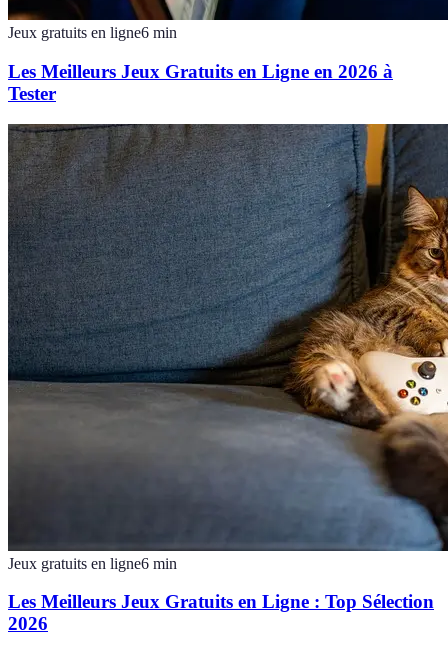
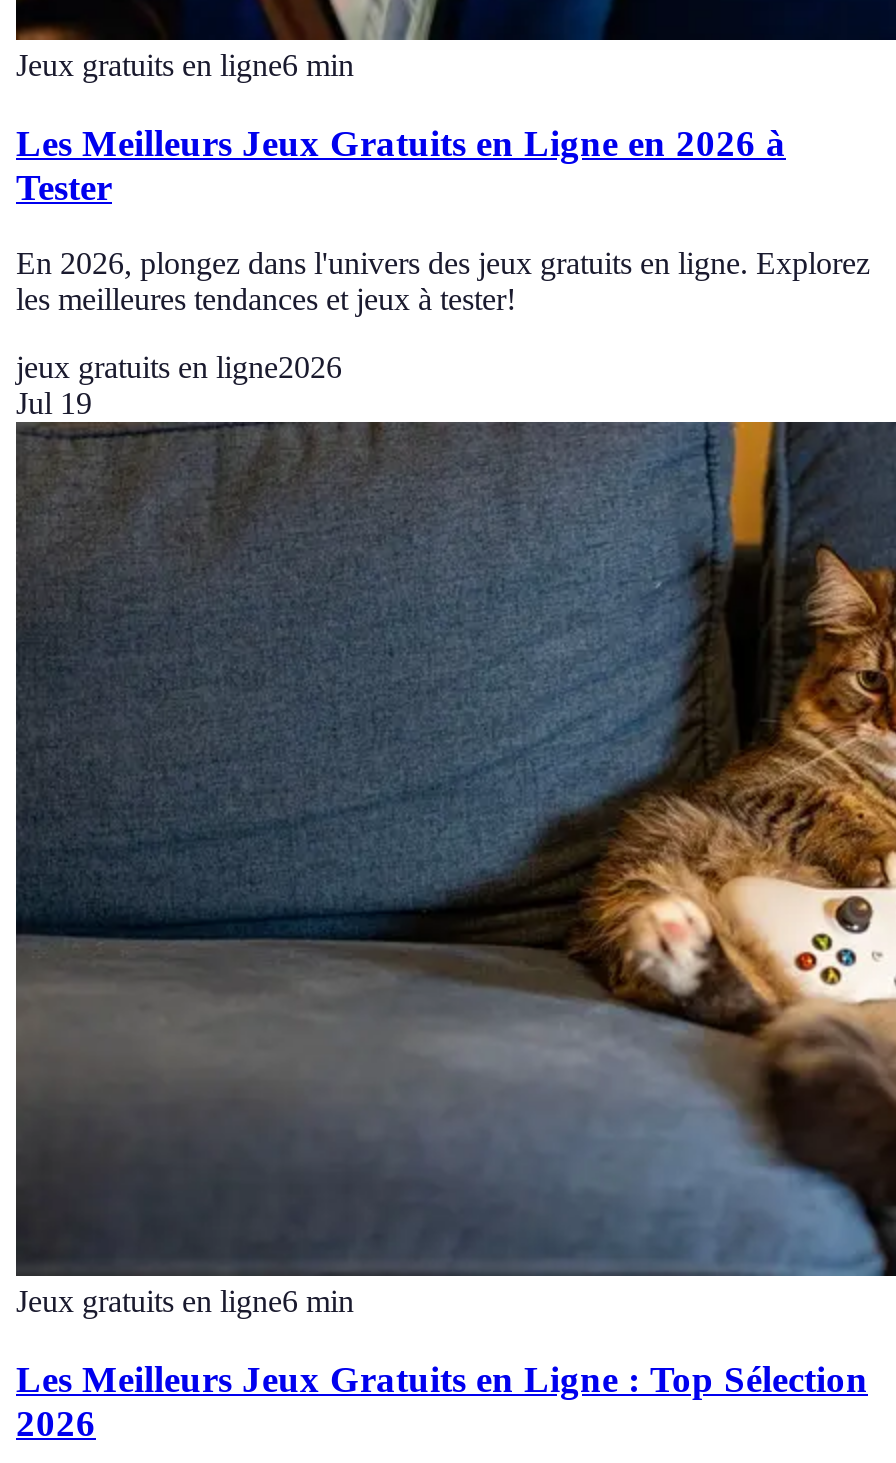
+ En 2026, plongez dans l'univers des jeux gratuits en ligne. Explorez
+ les meilleures tendances et jeux à tester!
+ jeux gratuits en ligne2026
+ Jul 19
